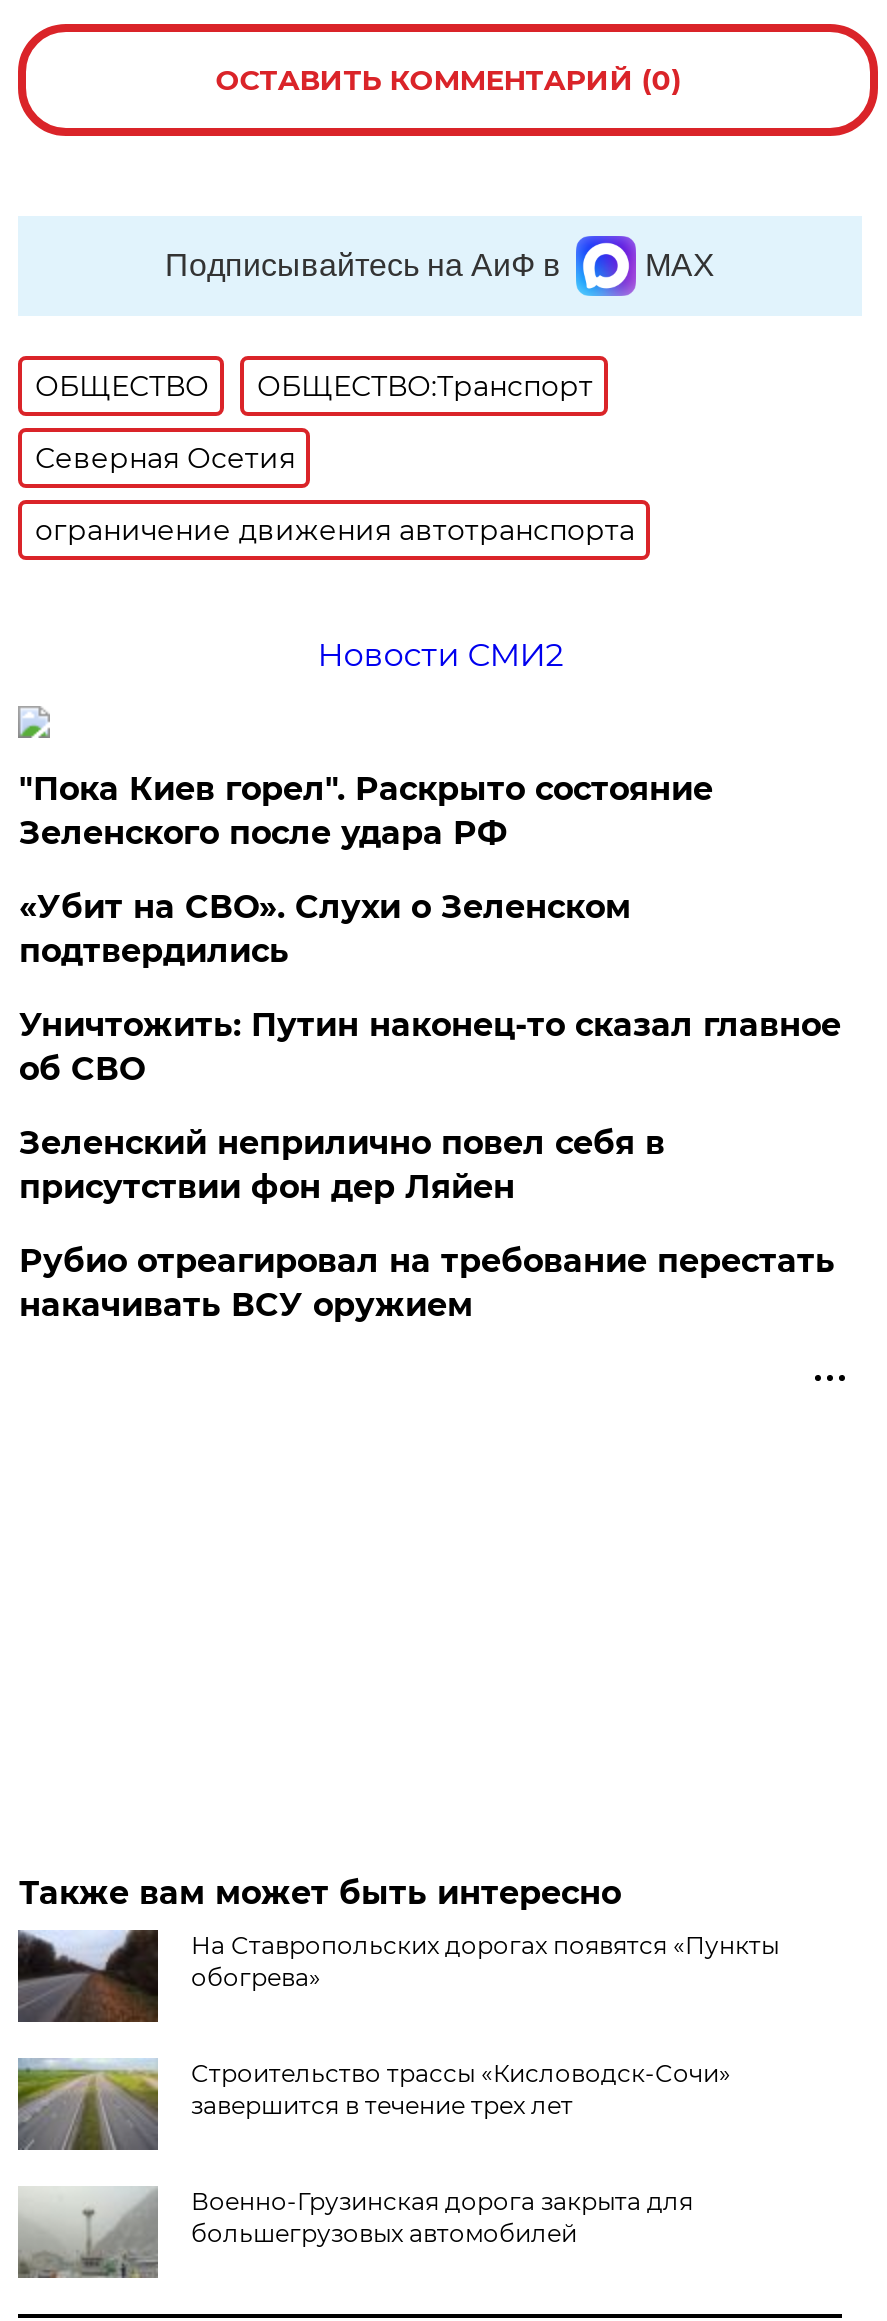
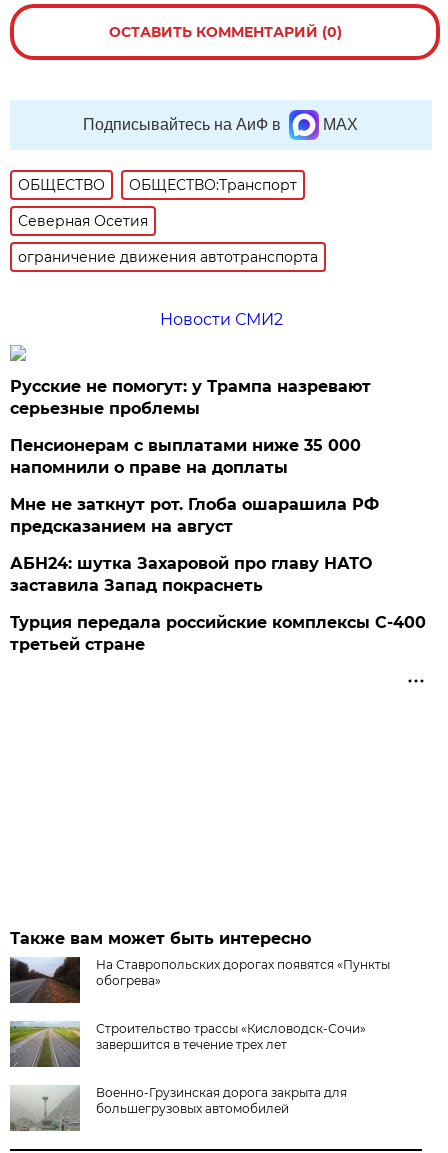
- "Пока Киев горел". Раскрыто состояние
- Зеленского после удара РФ
+ Русские не помогут: у Трампа назревают
+ серьезные проблемы

- «Убит на СВО». Слухи о Зеленском
- подтвердились
+ Пенсионерам с выплатами ниже 35 000
+ напомнили о праве на доплаты

- Уничтожить: Путин наконец-то сказал главное
- об СВО
+ Мне не заткнут рот. Глоба ошарашила РФ
+ предсказанием на август

- Зеленский неприлично повел cебя в
- присутствии фон дер Ляйен
+ АБН24: шутка Захаровой про главу НАТО
+ заставила Запад покраснеть

- Рубио отреагировал на требование перестать
- накачивать ВСУ оружием
+ Турция передала российские комплексы С-400
+ третьей стране
